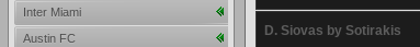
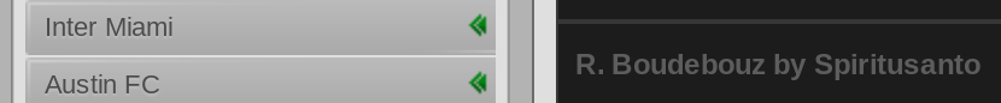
- D. Siovas by Sotirakis
+ R. Boudebouz by Spiritusanto
